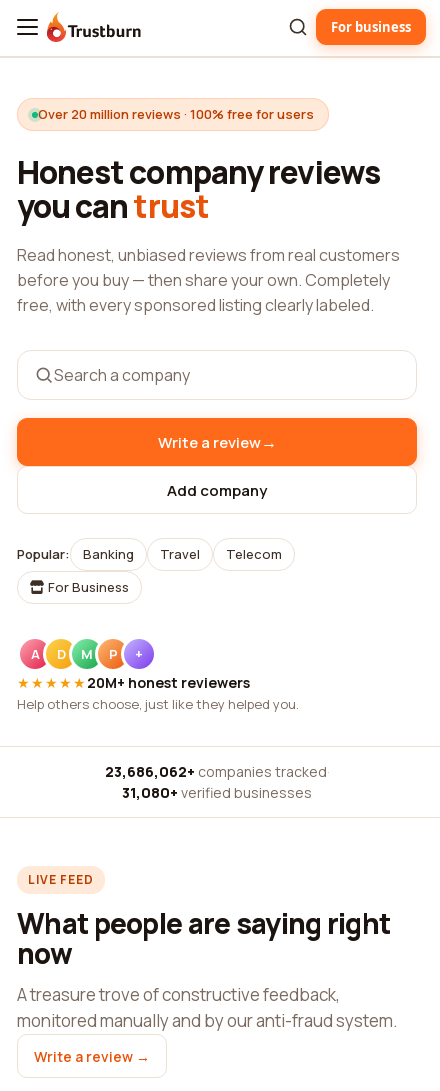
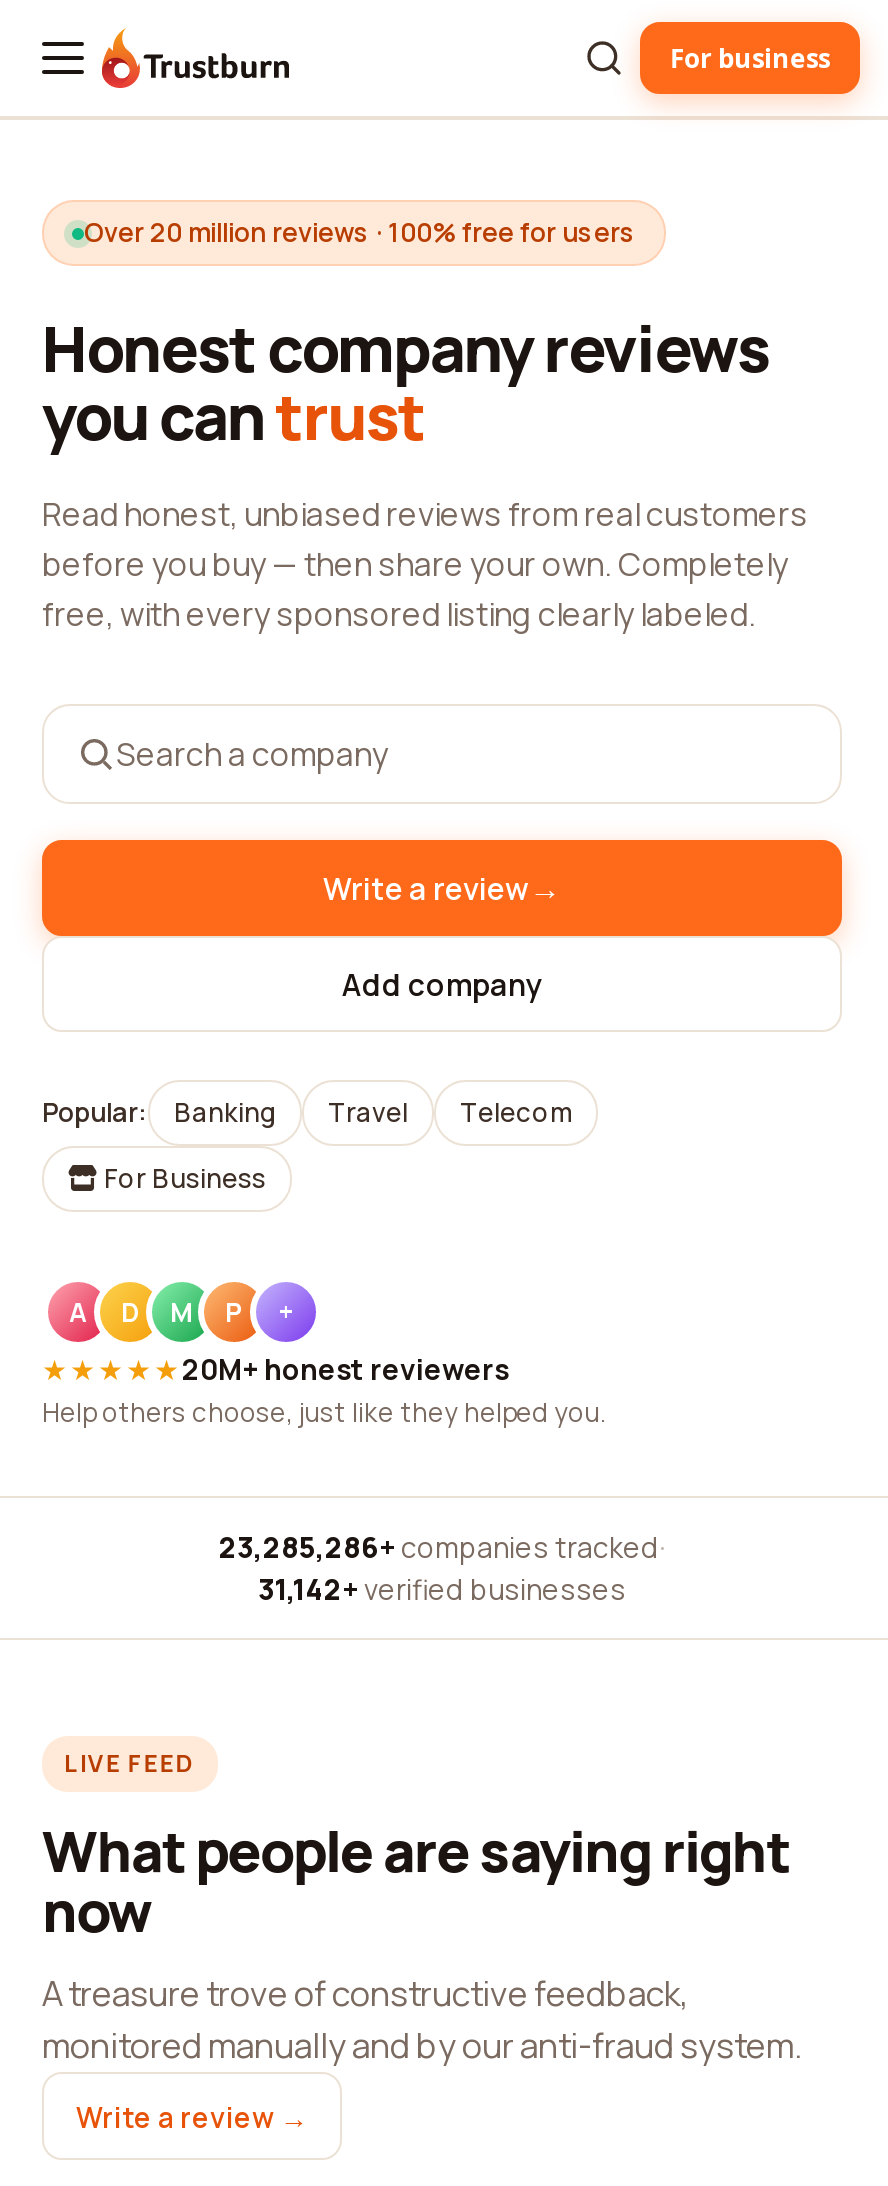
- 23,686,062+ companies tracked ·
+ 23,285,286+ companies tracked ·

- 31,080+ verified businesses
+ 31,142+ verified businesses
